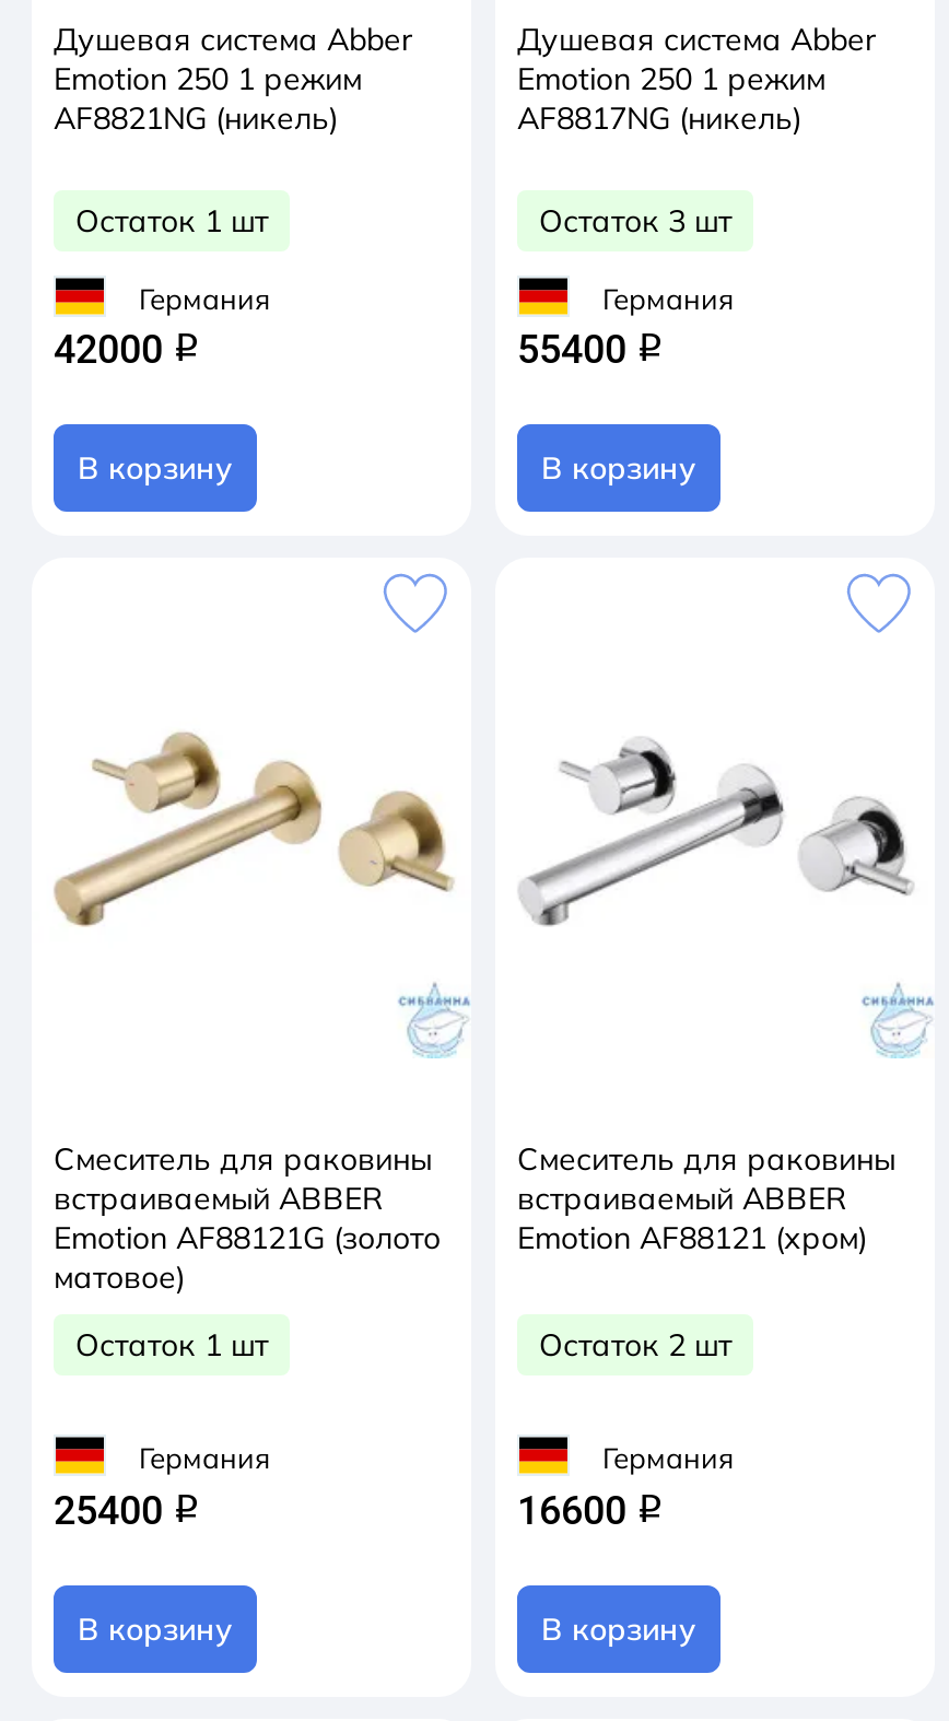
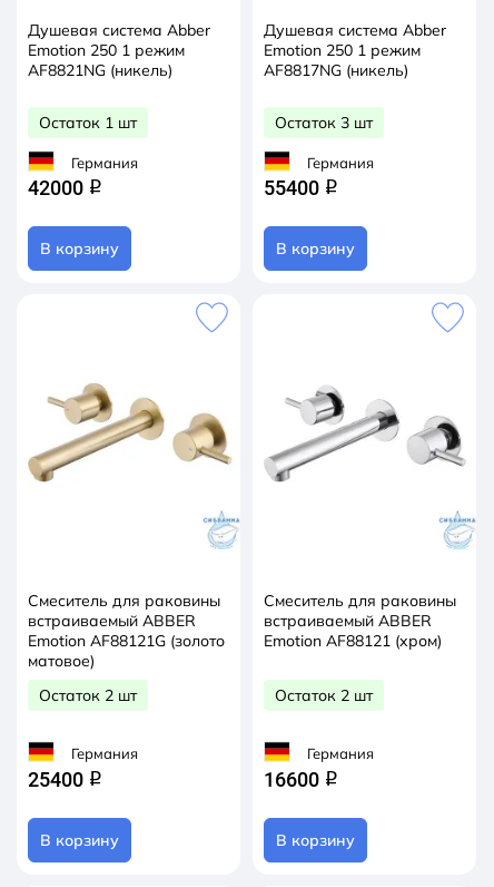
- Остаток 1 шт
+ Остаток 2 шт
